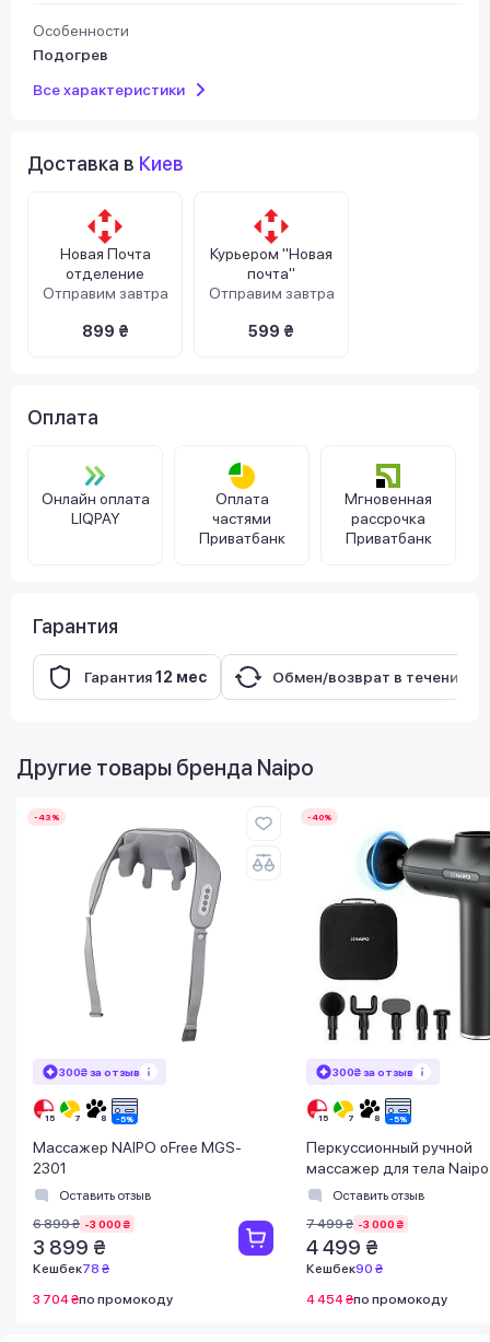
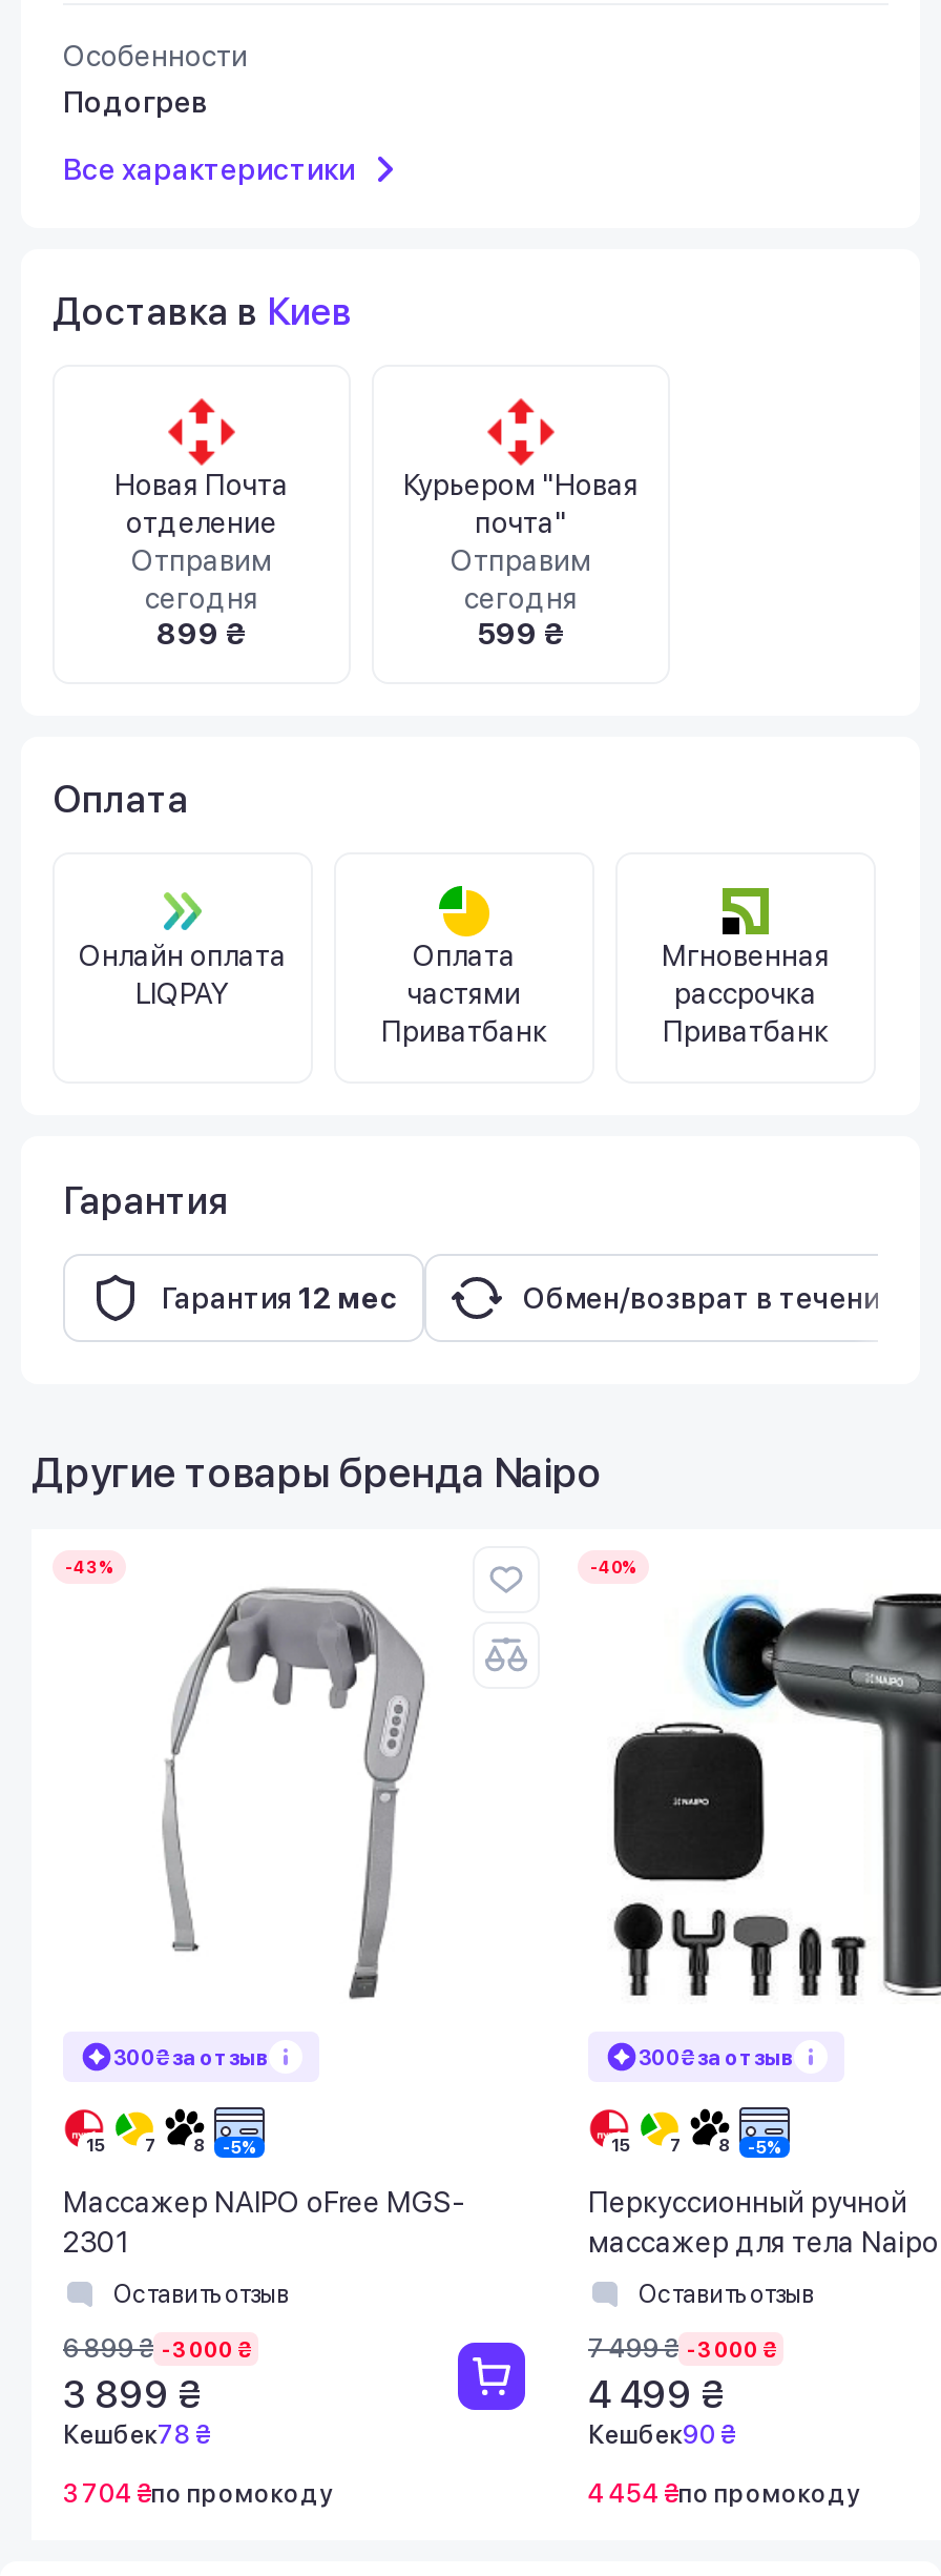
- Отправим завтра
+ Отправим
+ сегодня

- Отправим завтра
+ Отправим
+ сегодня
